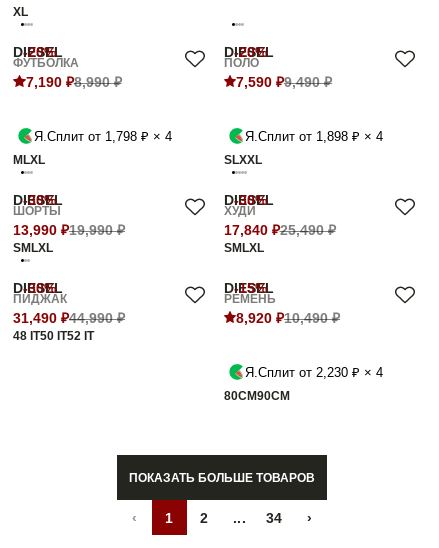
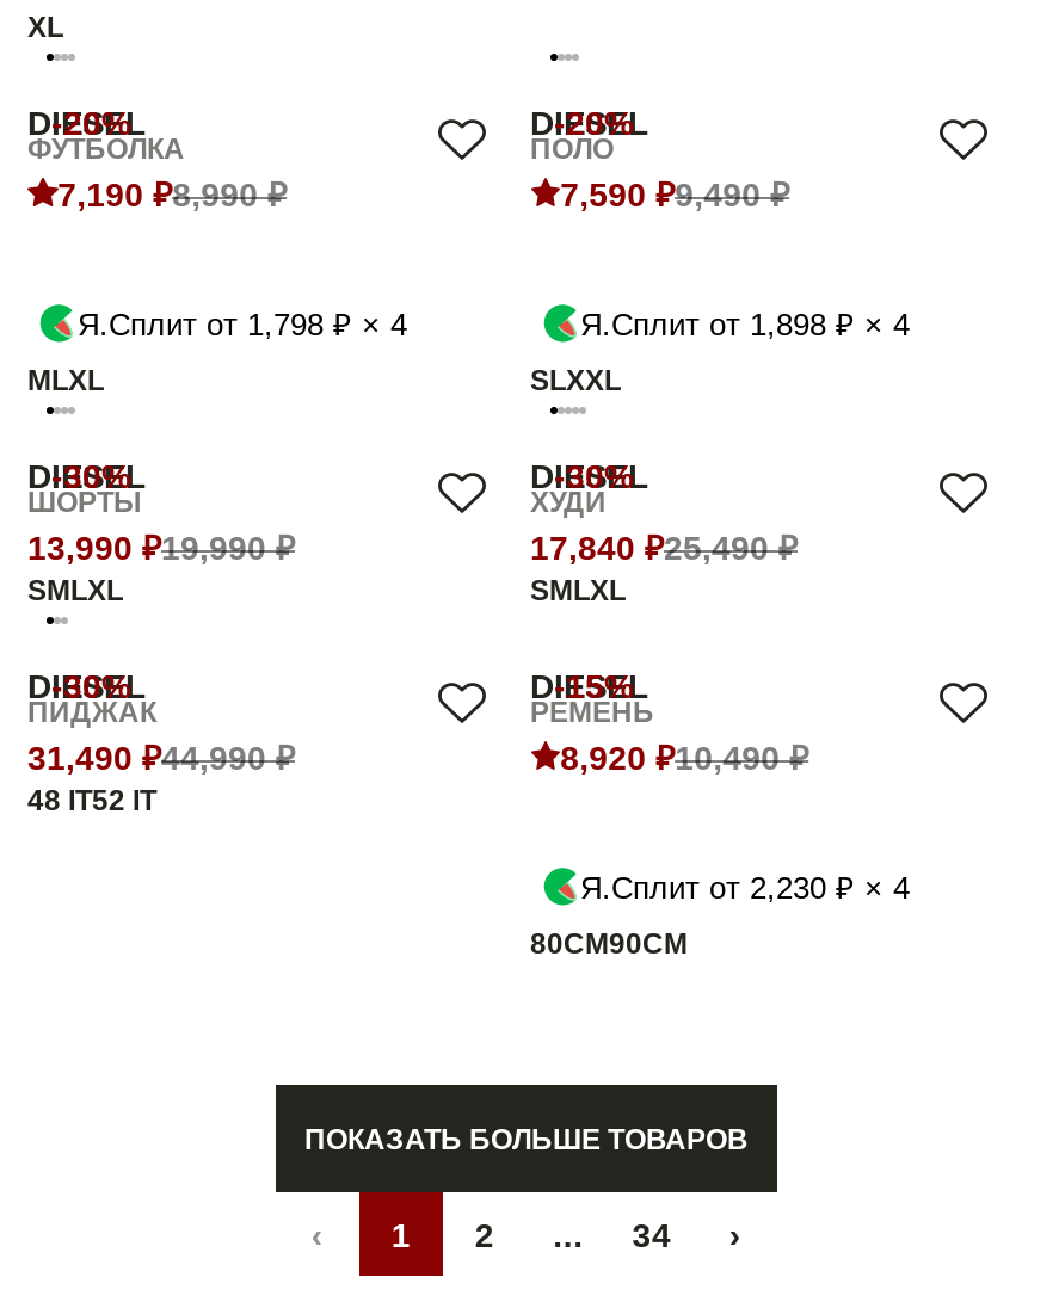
- 48 IT50 IT52 IT
+ 48 IT52 IT
